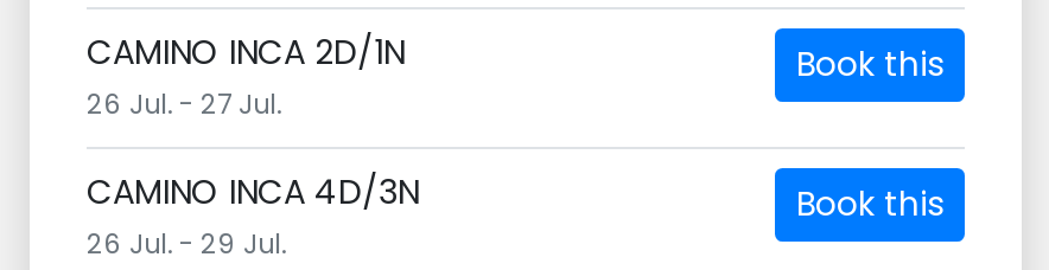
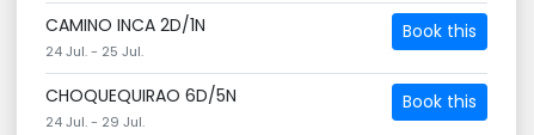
- 26 Jul. - 27 Jul.
+ 24 Jul. - 25 Jul.

- CAMINO INCA 4D/3N
- 26 Jul. - 29 Jul.
+ CHOQUEQUIRAO 6D/5N
+ 24 Jul. - 29 Jul.
